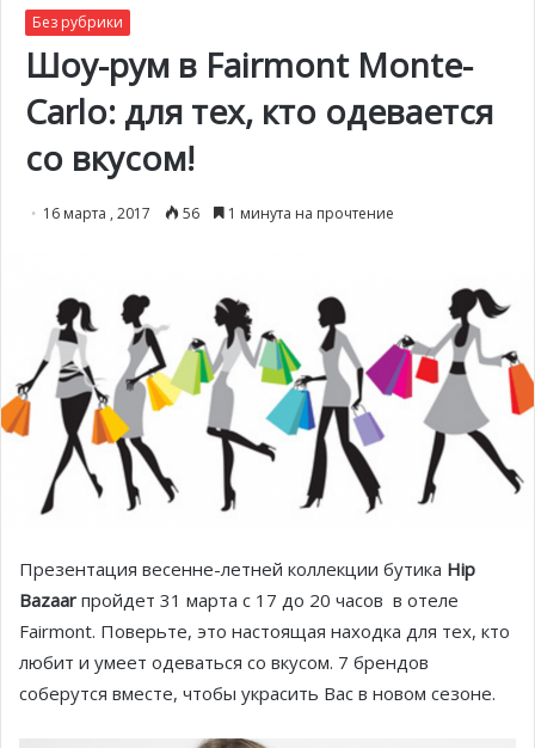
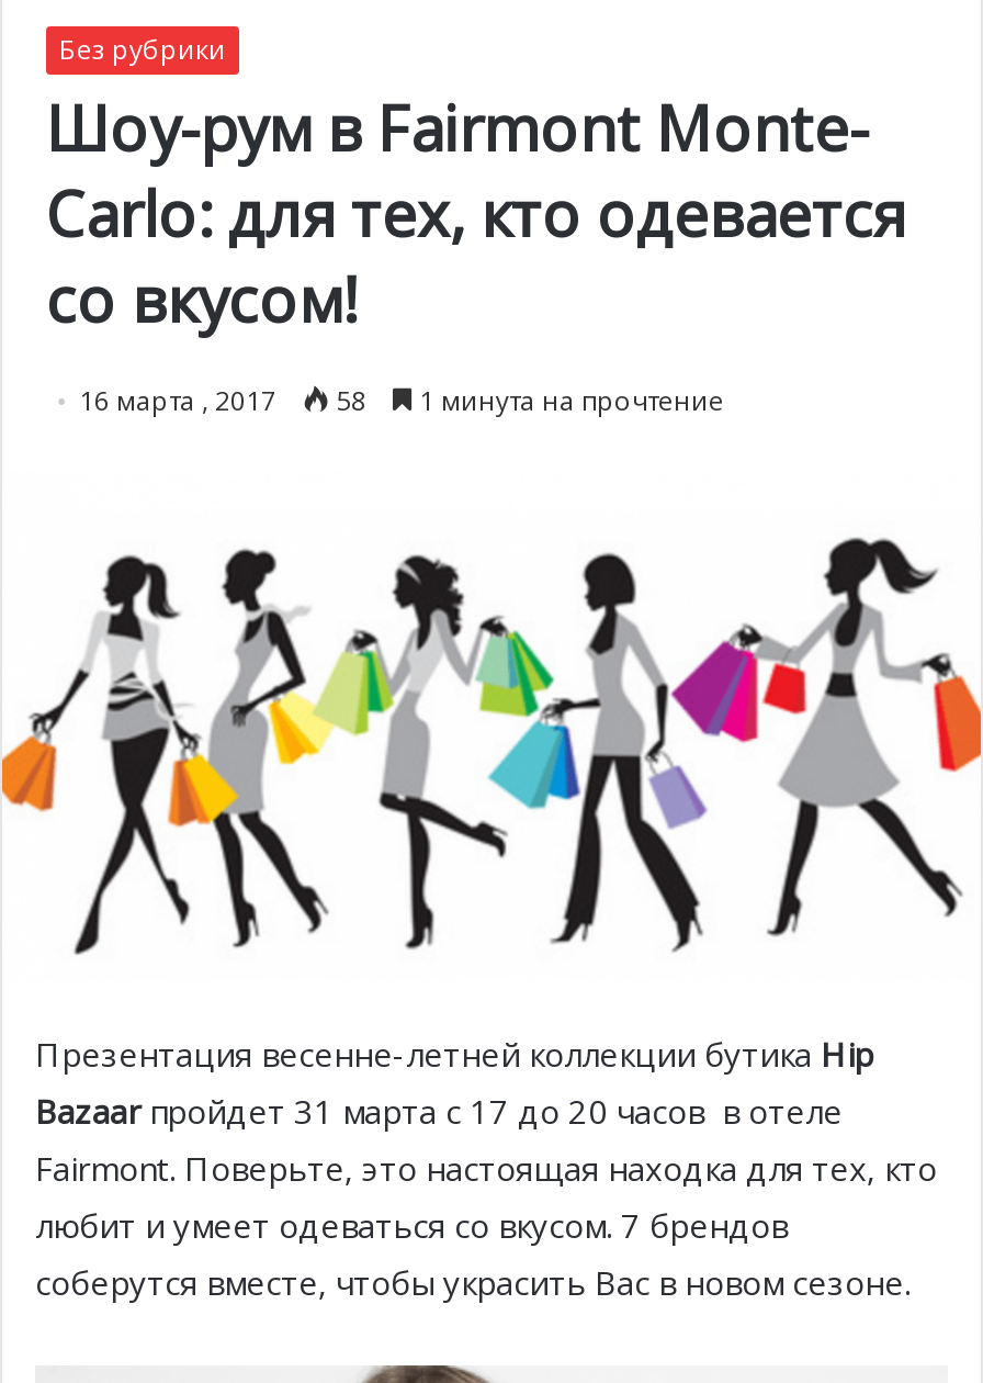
- 56
+ 58
